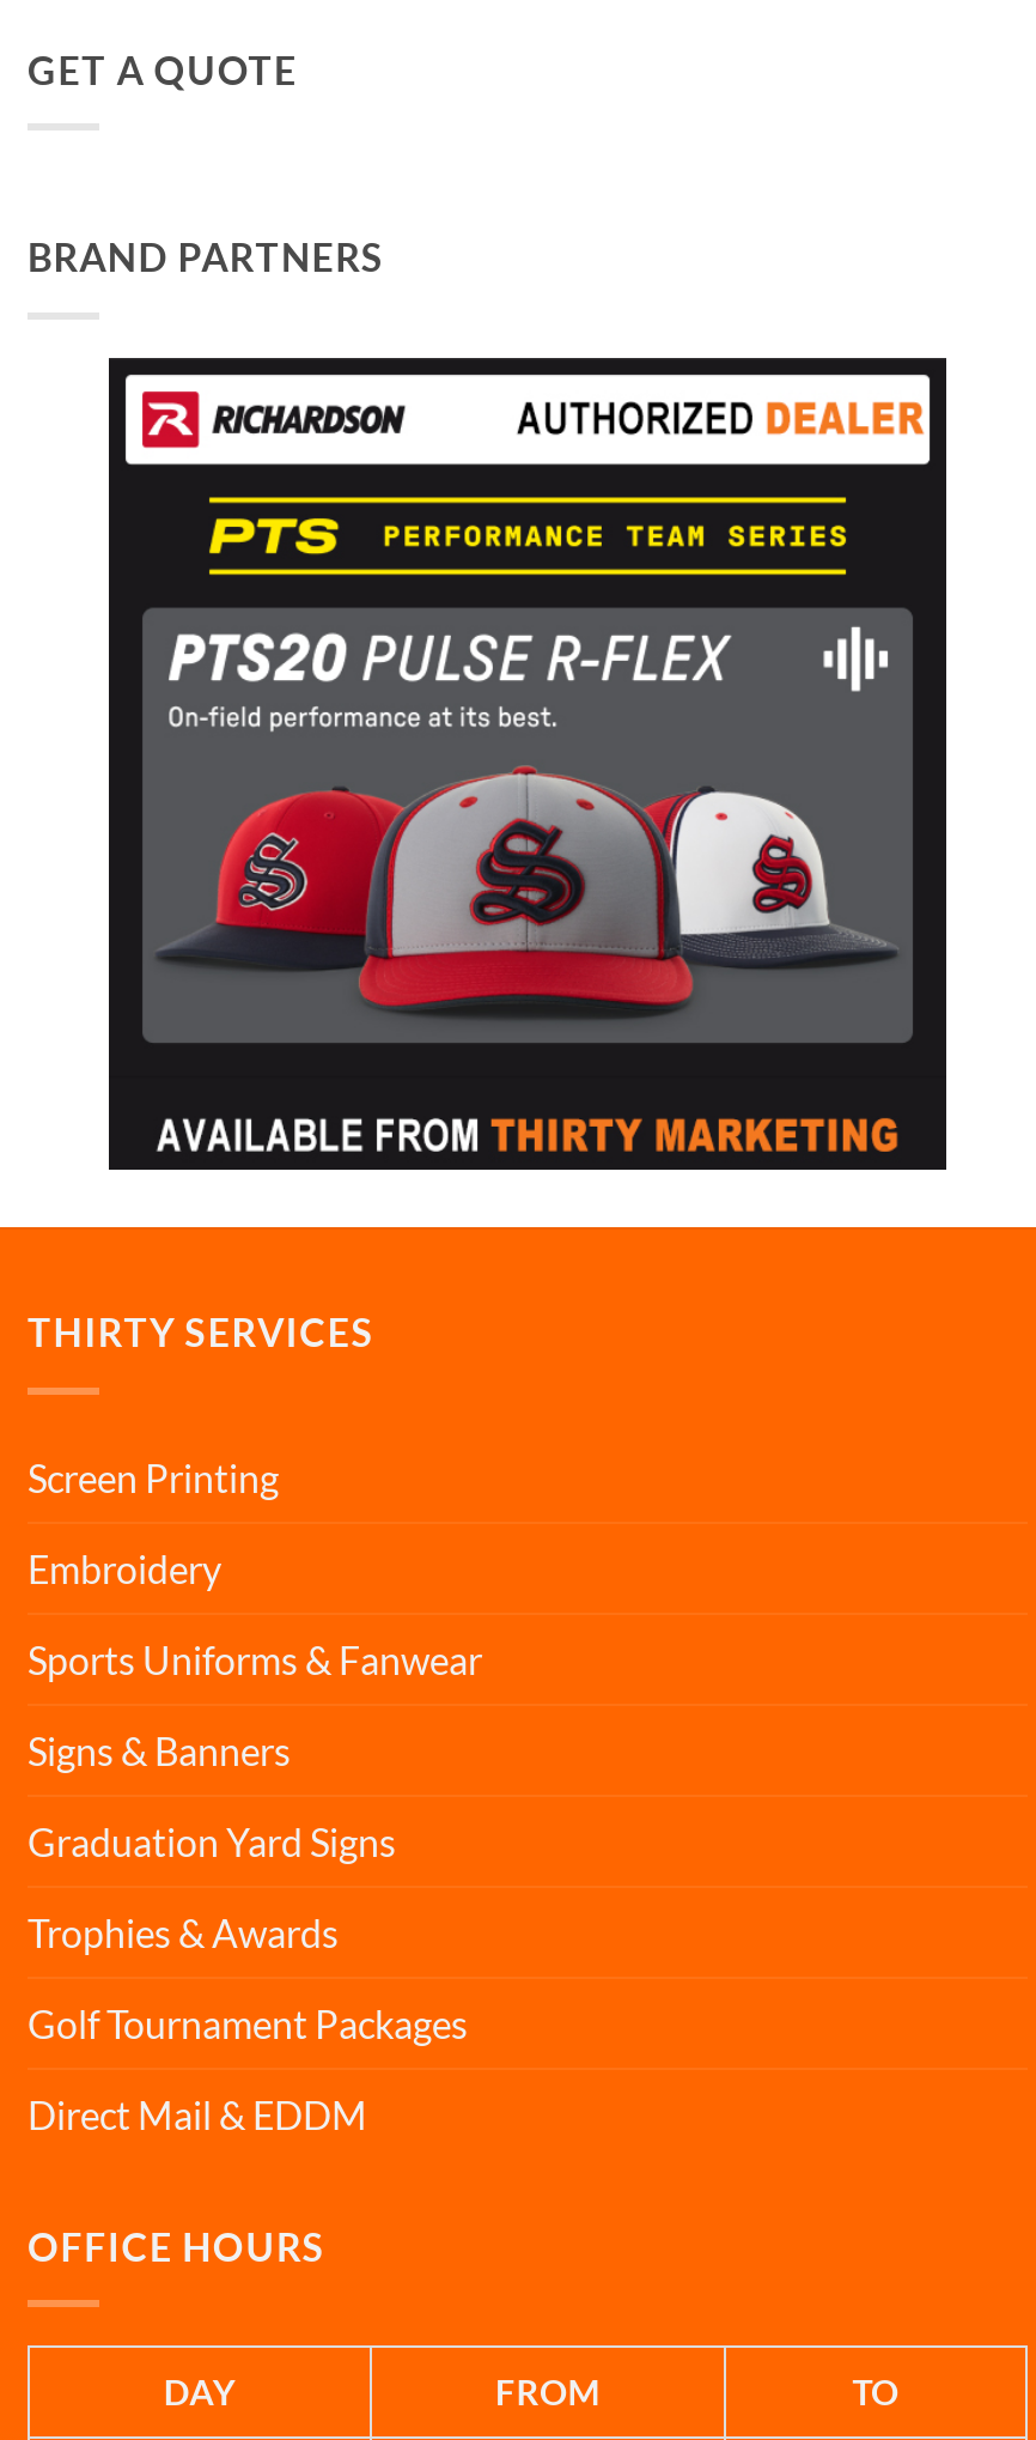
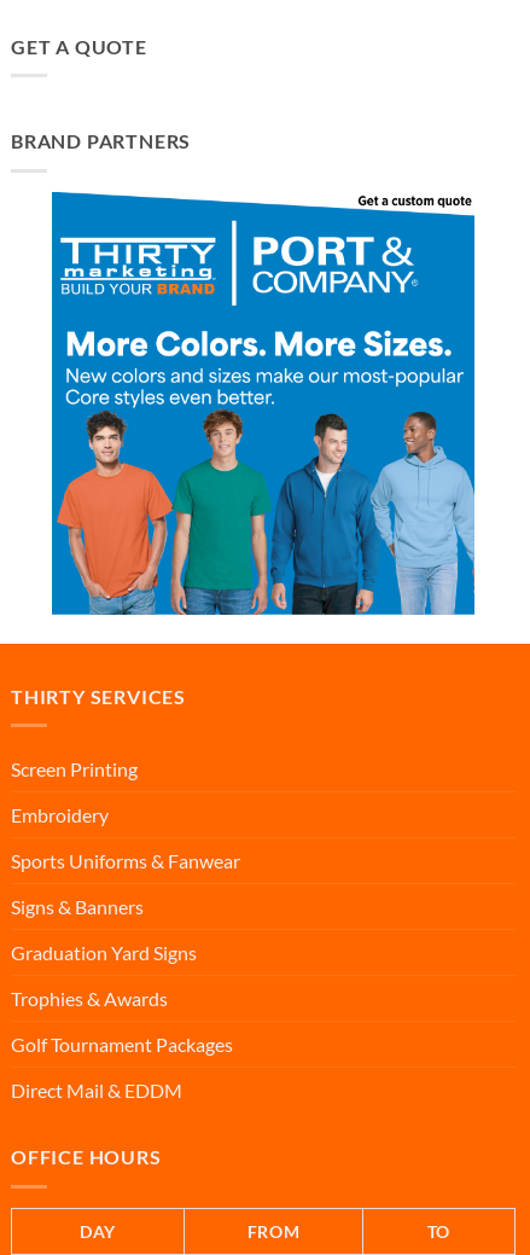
- [image]
+ [image]
